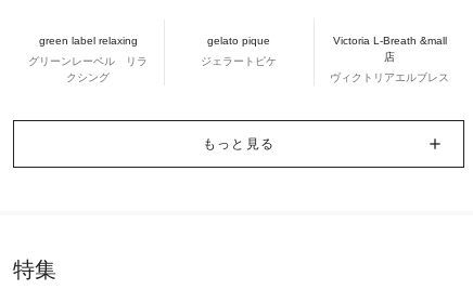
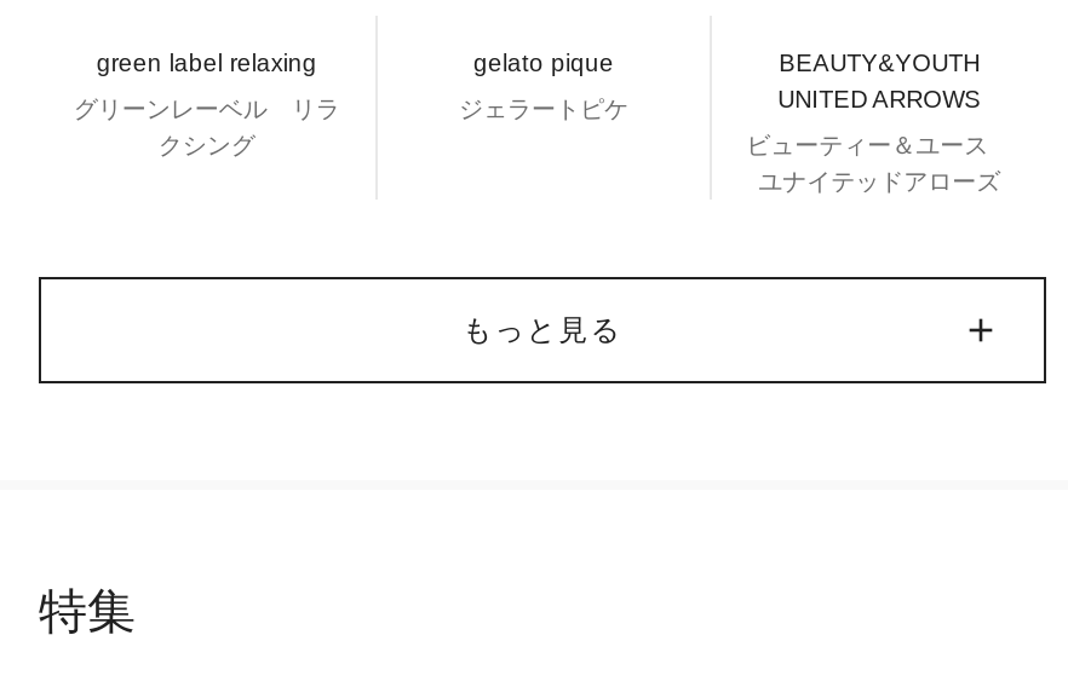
- Victoria L-Breath &mall
- 店
+ BEAUTY&YOUTH
+ UNITED ARROWS

- ヴィクトリアエルブレス
+ ビューティー＆ユース
+ ユナイテッドアローズ
